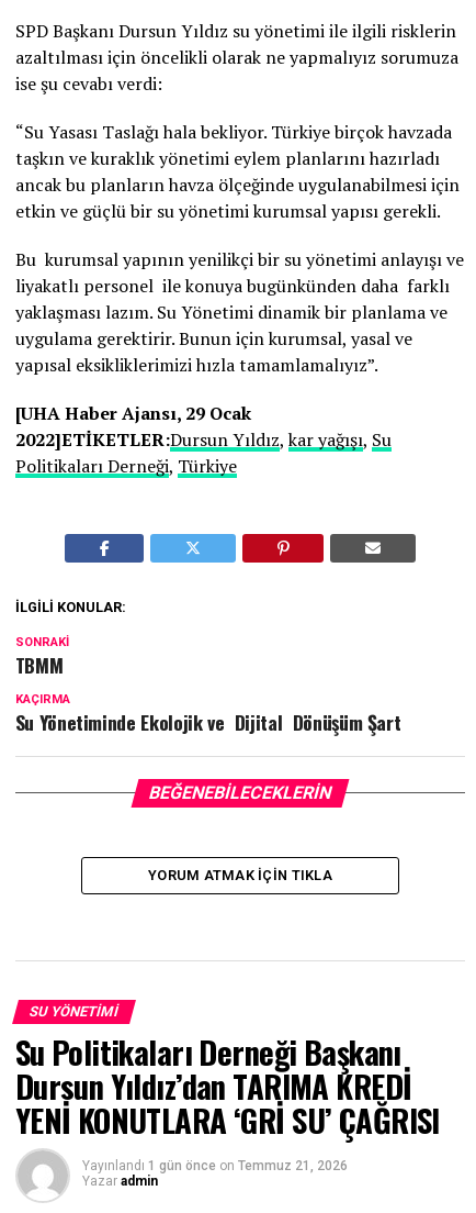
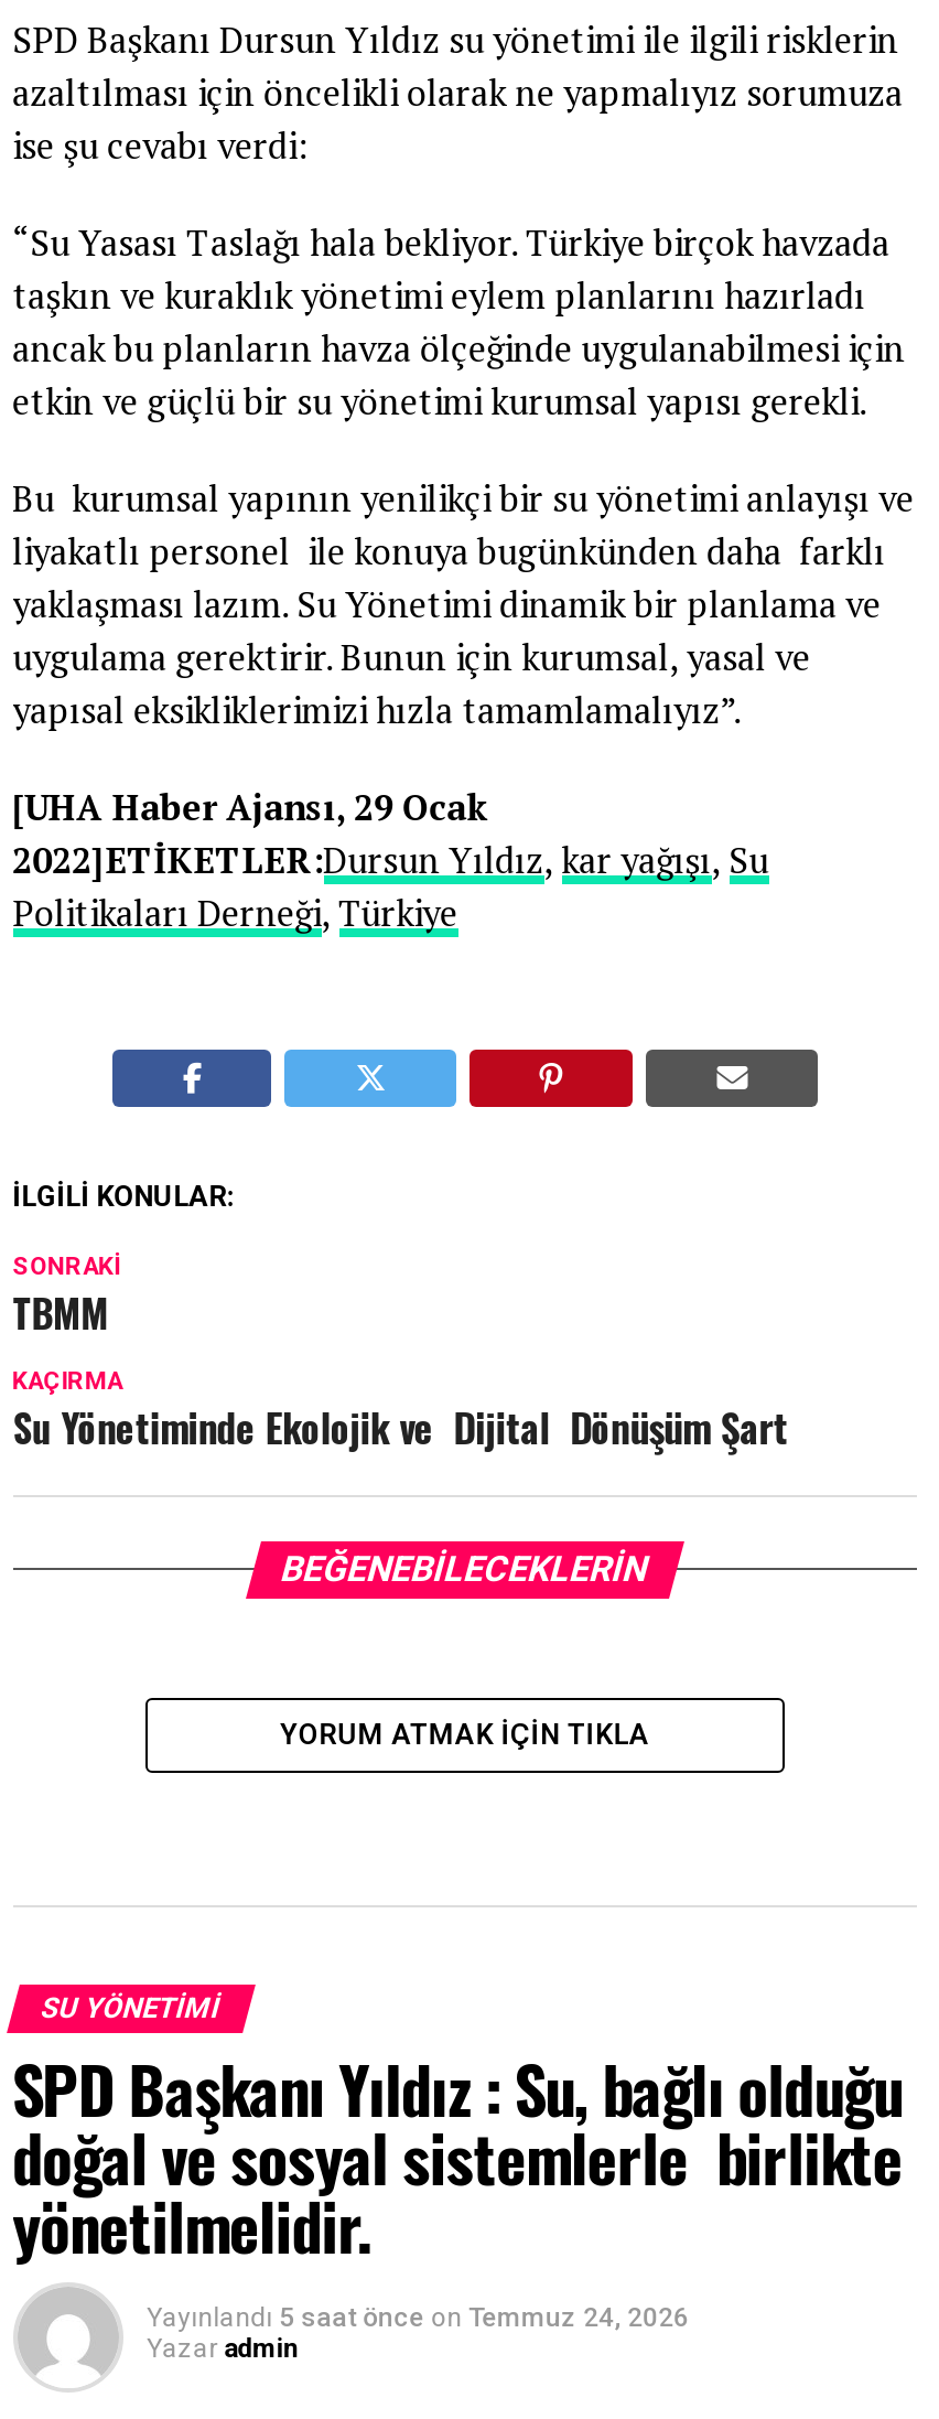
- Su Politikaları Derneği Başkanı
- Dursun Yıldız’dan TARIMA KREDİ
- YENİ KONUTLARA ‘GRİ SU’ ÇAĞRISI
- Yayınlandı 1 gün önce on Temmuz 21, 2026
+ SPD Başkanı Yıldız : Su, bağlı olduğu
+ doğal ve sosyal sistemlerle birlikte
+ yönetilmelidir.
+ Yayınlandı 5 saat önce on Temmuz 24, 2026
